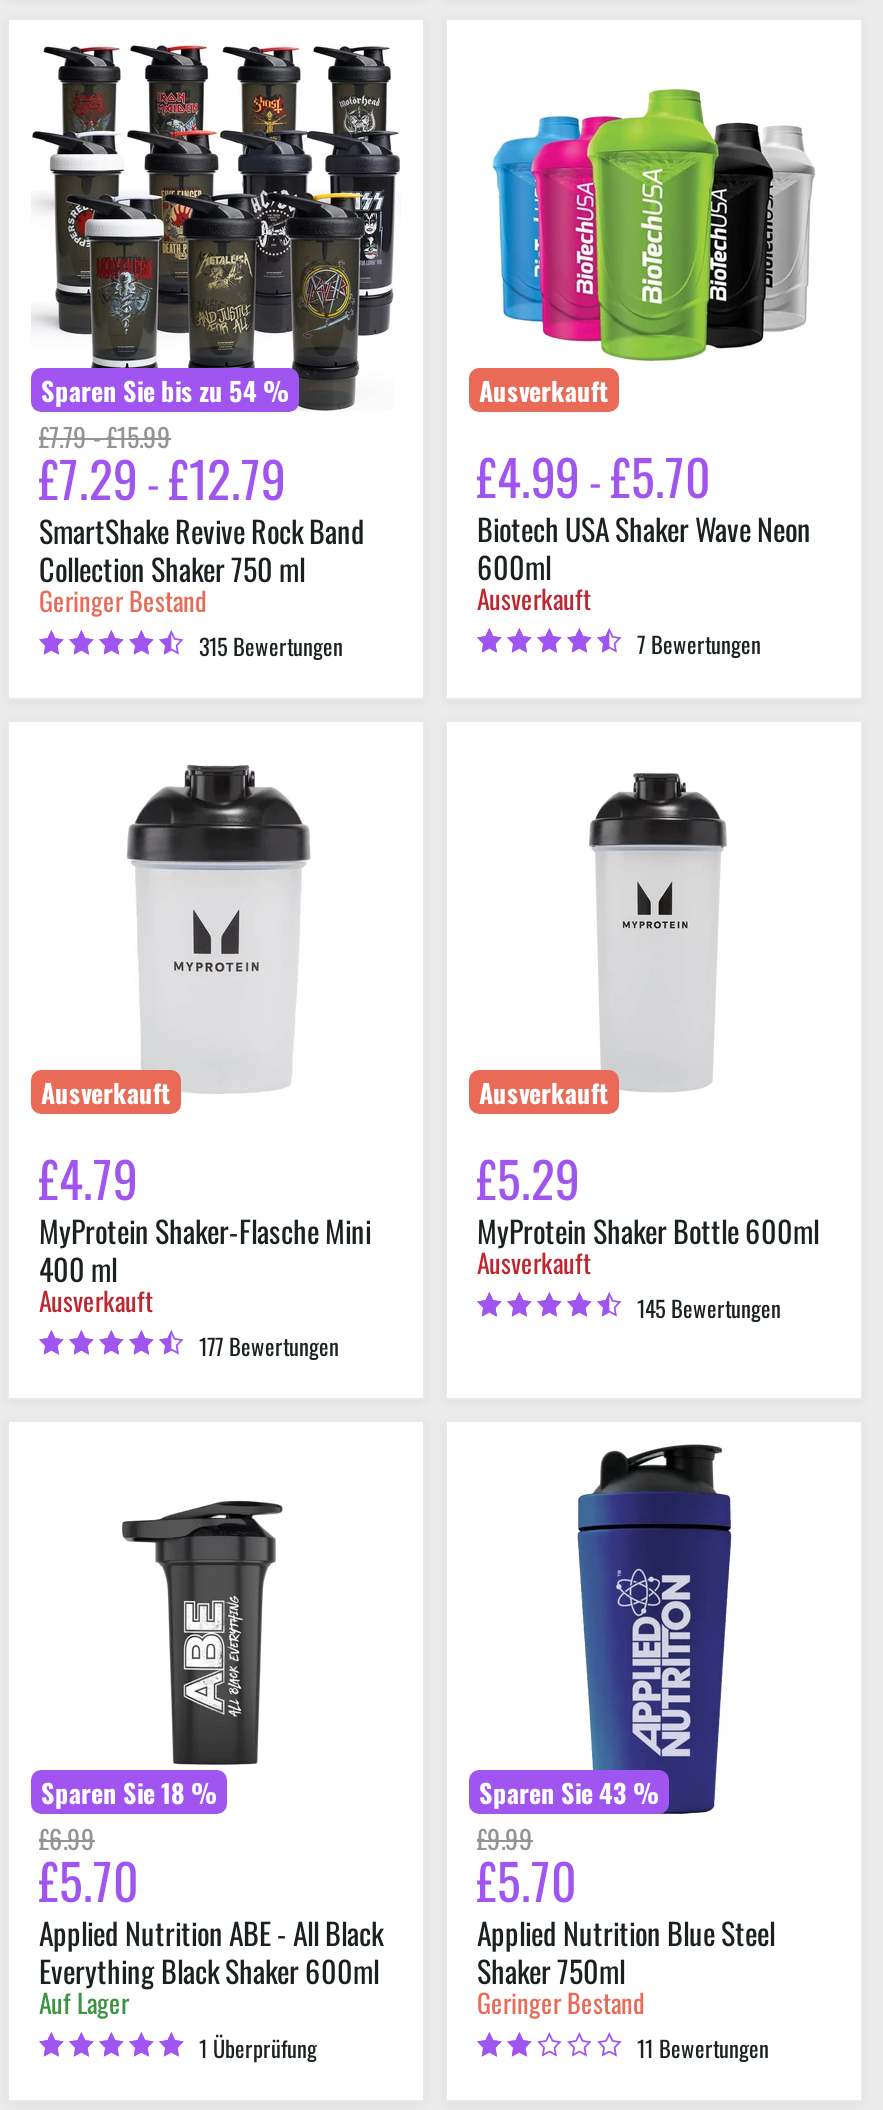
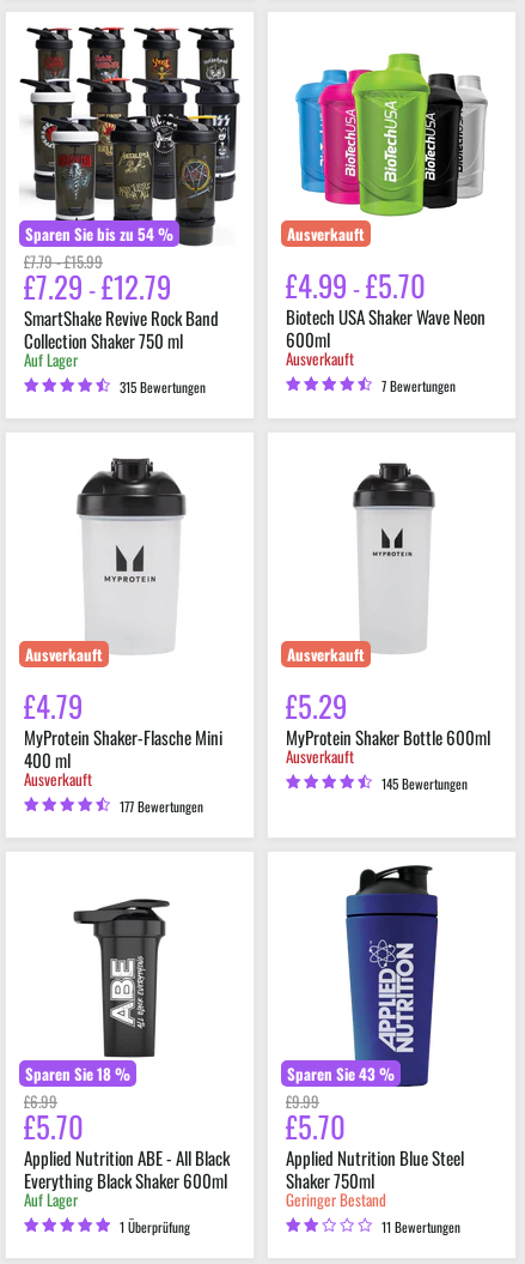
- Geringer Bestand
+ Auf Lager
